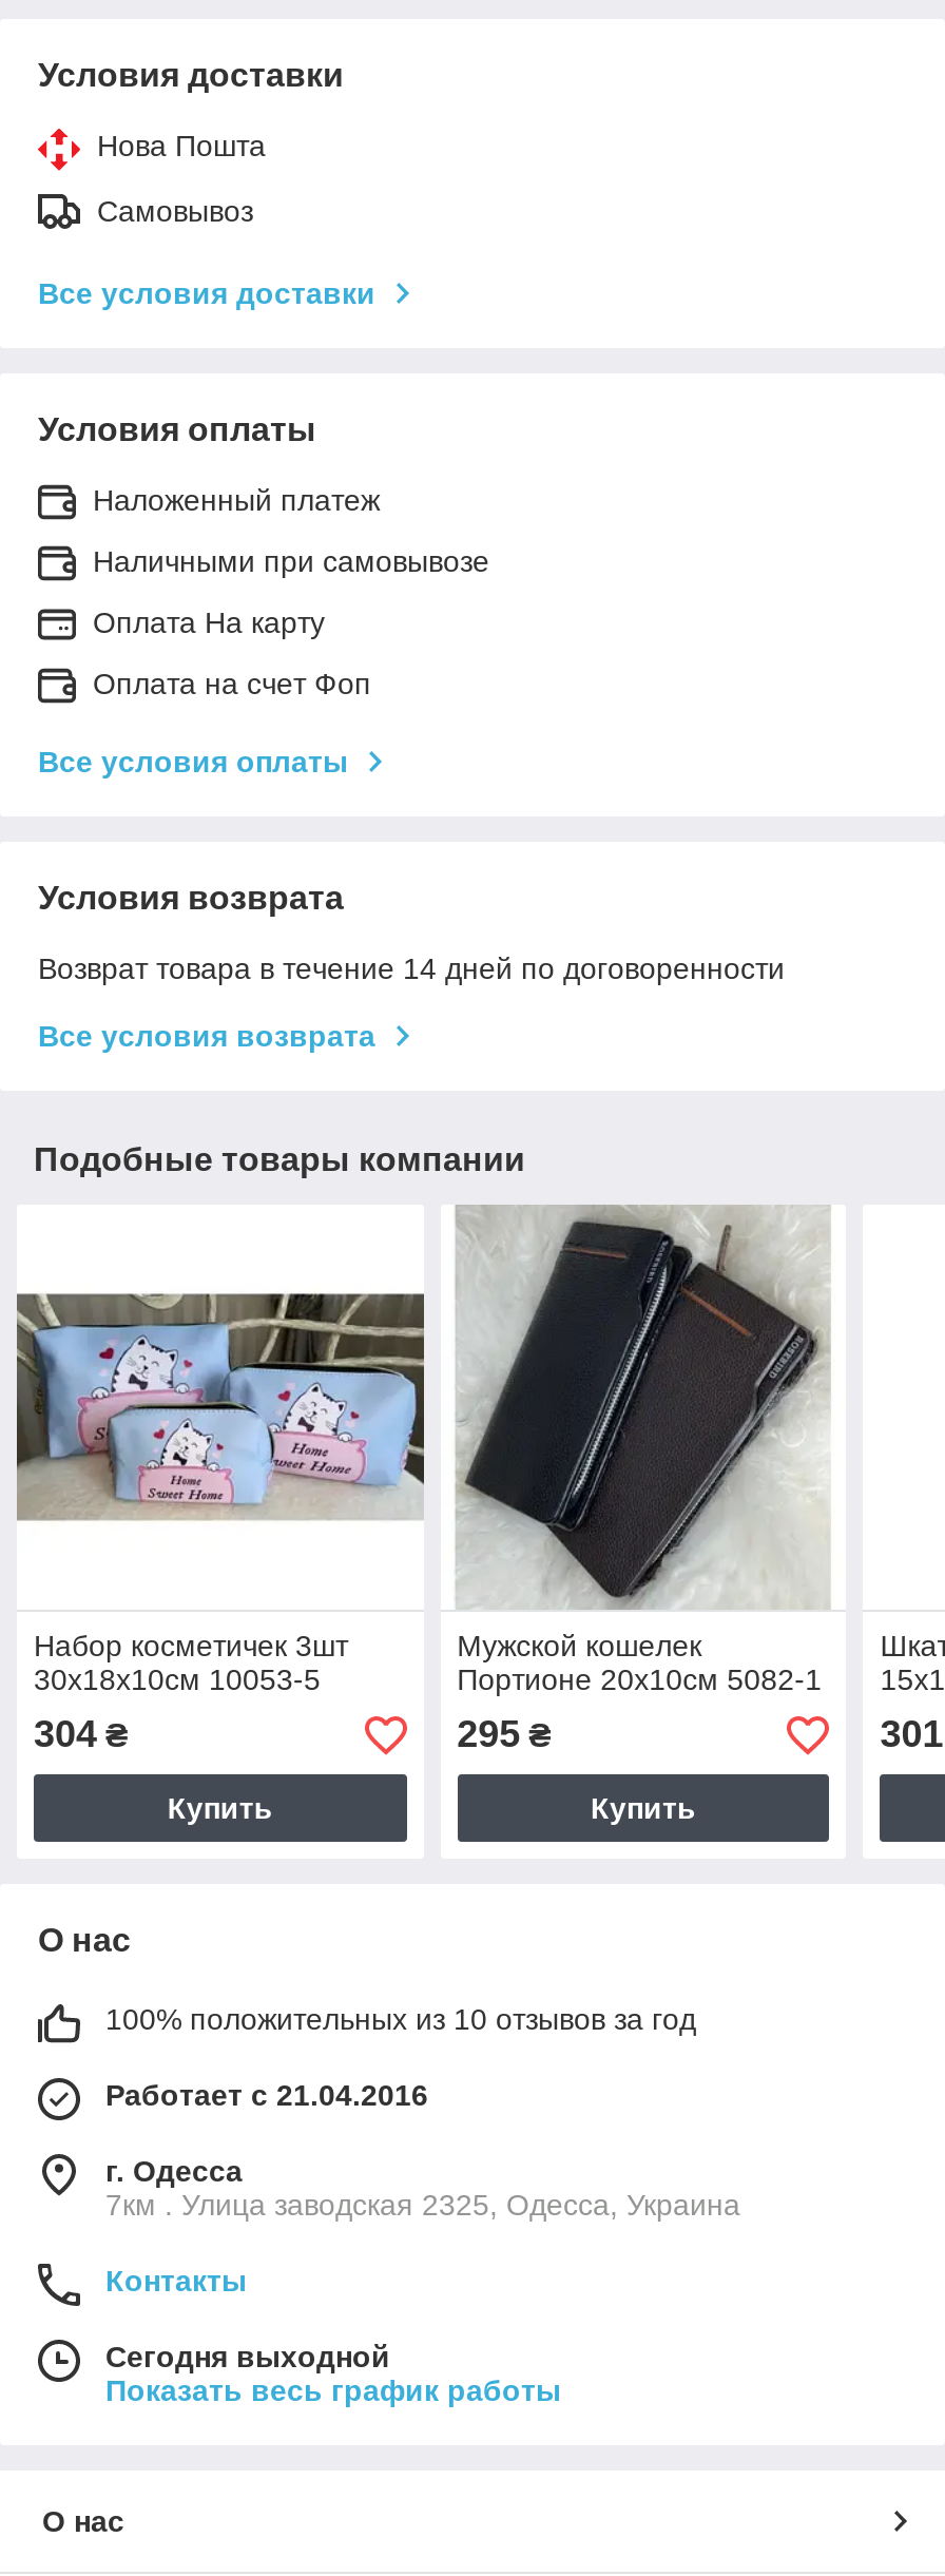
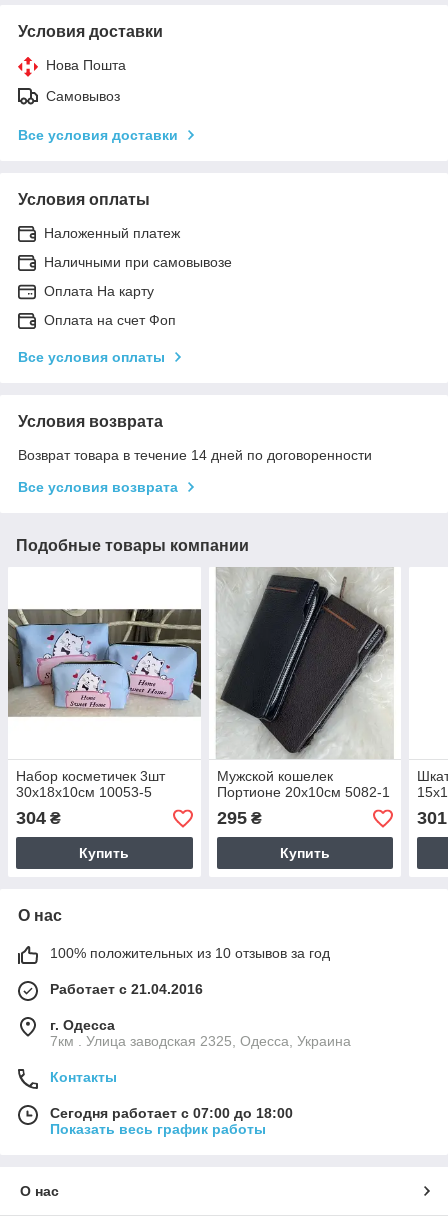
- Сегодня выходной
+ Сегодня работает с 07:00 до 18:00
